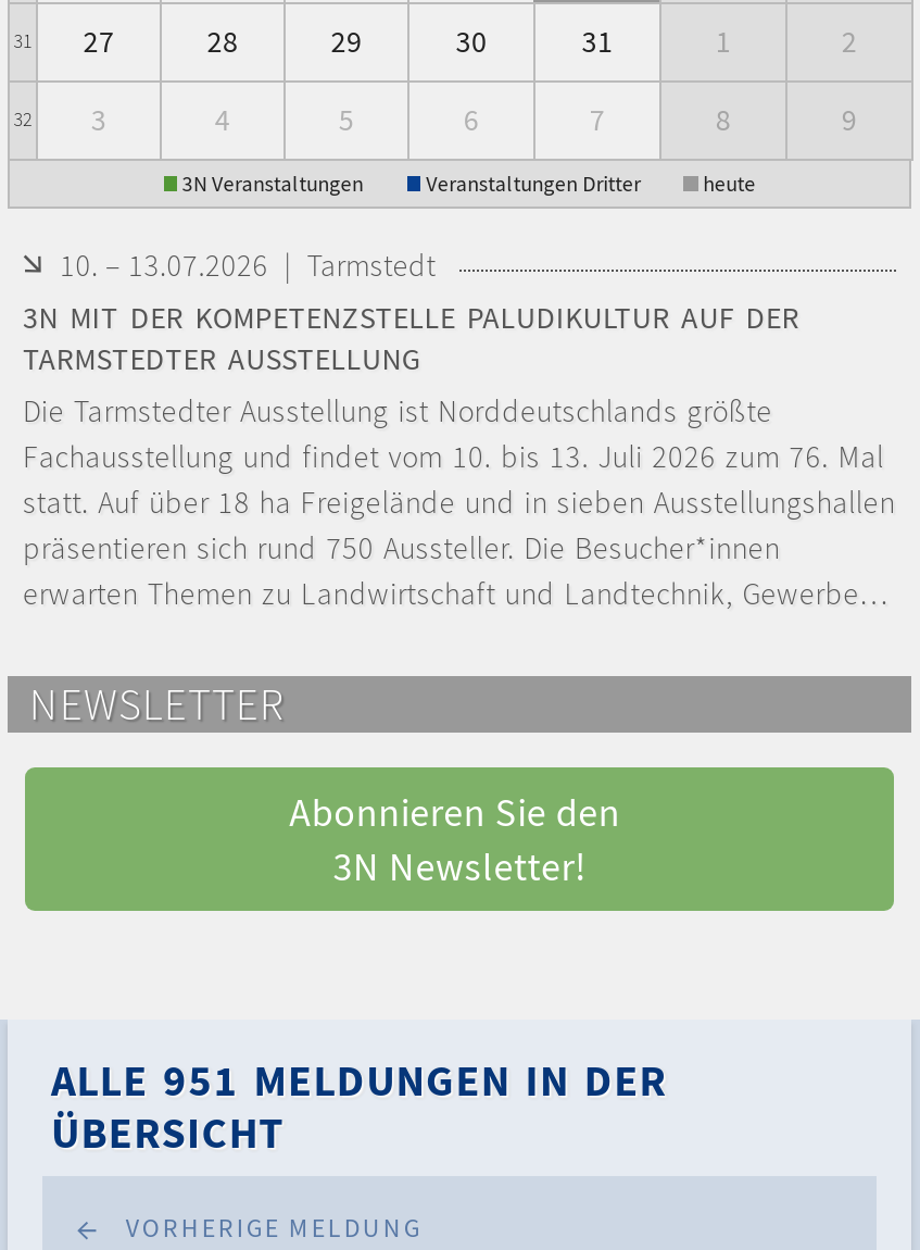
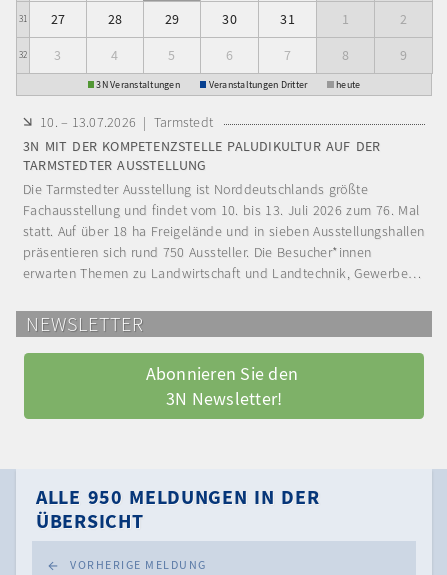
- ALLE 951 MELDUNGEN IN DER
+ ALLE 950 MELDUNGEN IN DER
